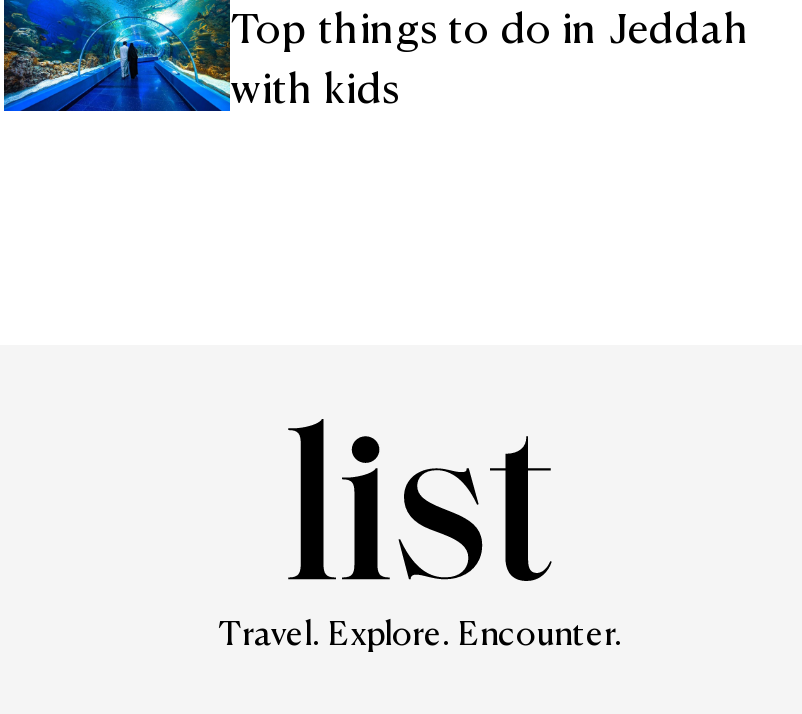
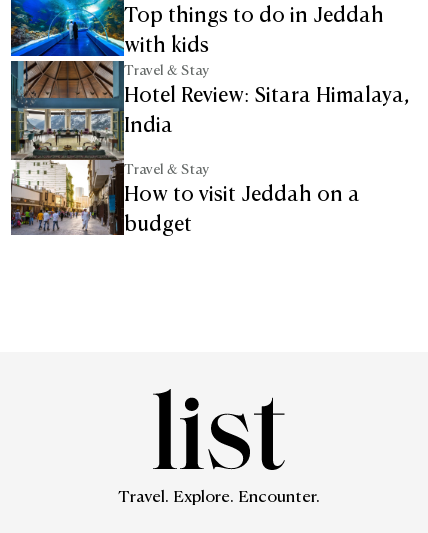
+ [image]
+ Travel & Stay
+ Hotel Review: Sitara Himalaya,
+ India
+ Travel & Stay
+ How to visit Jeddah on a
+ budget
